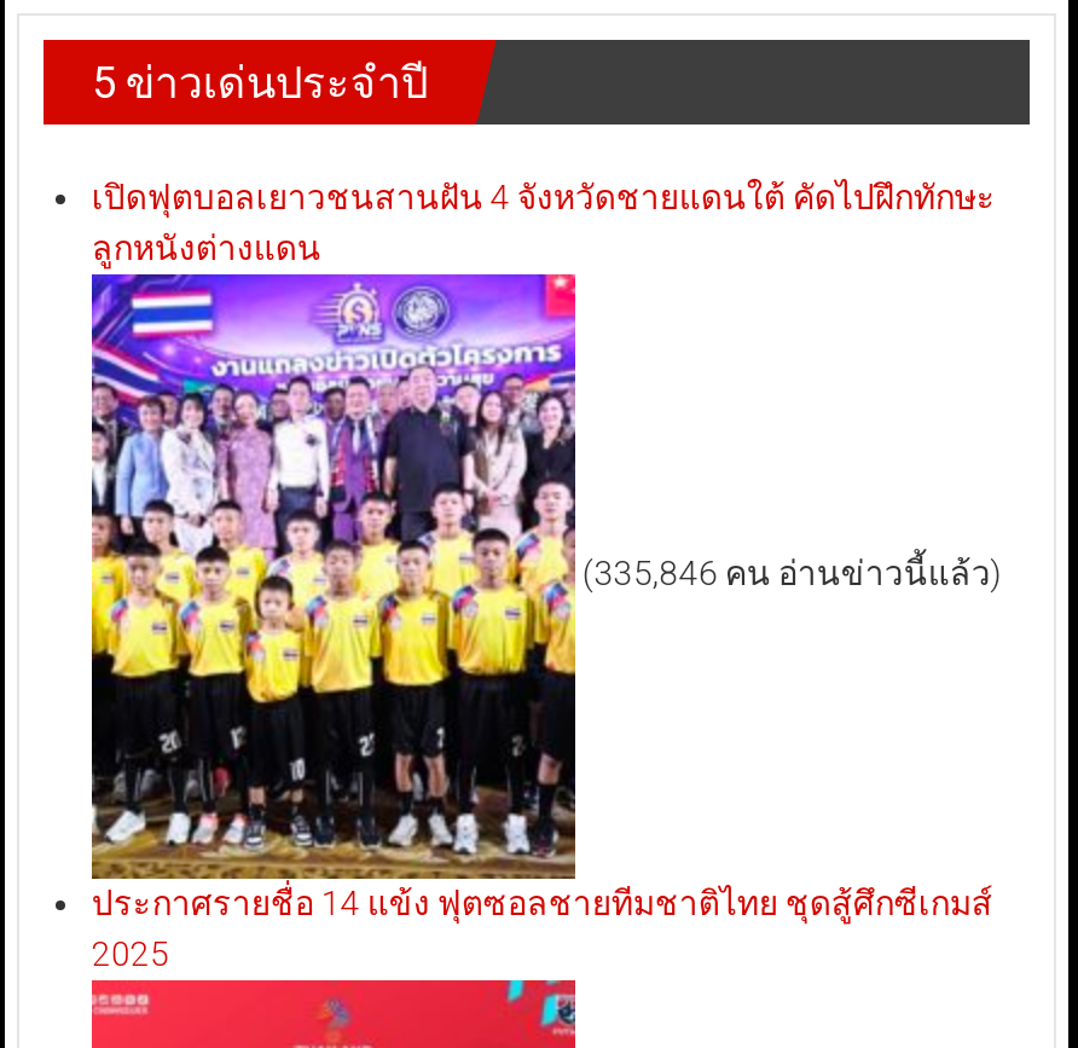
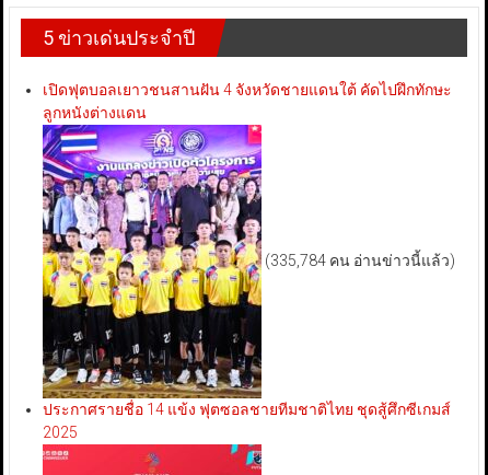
- (335,846 คน อ่านข่าวนี้แล้ว)
+ (335,784 คน อ่านข่าวนี้แล้ว)
